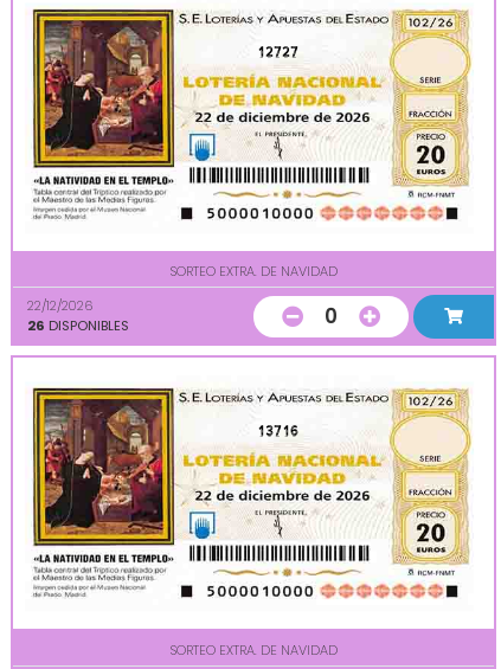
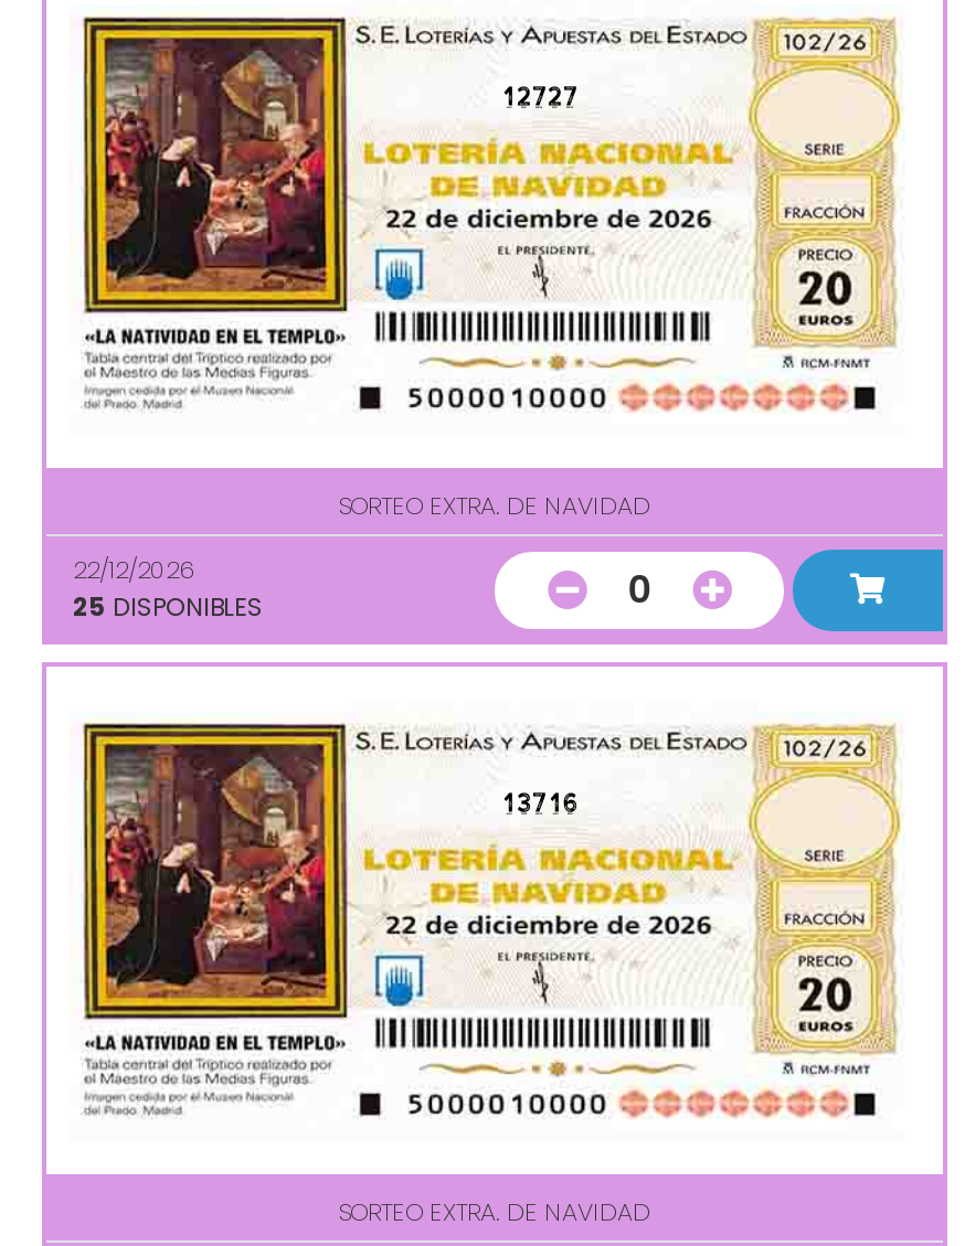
- 26 DISPONIBLES
+ 25 DISPONIBLES
